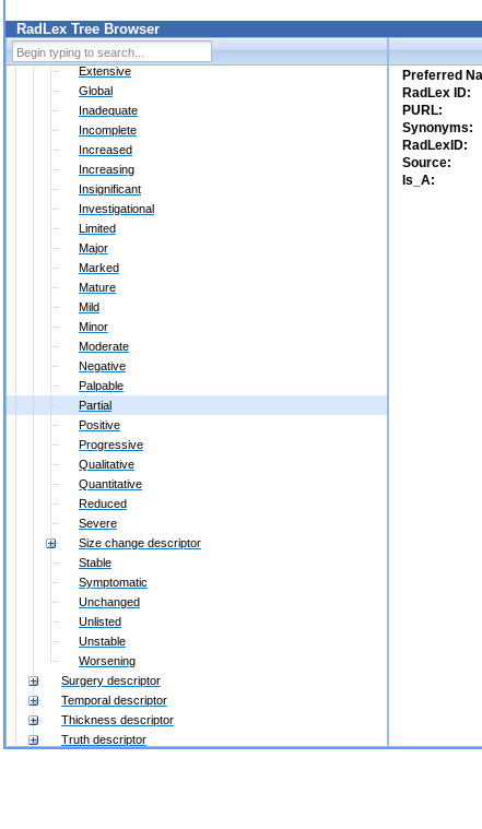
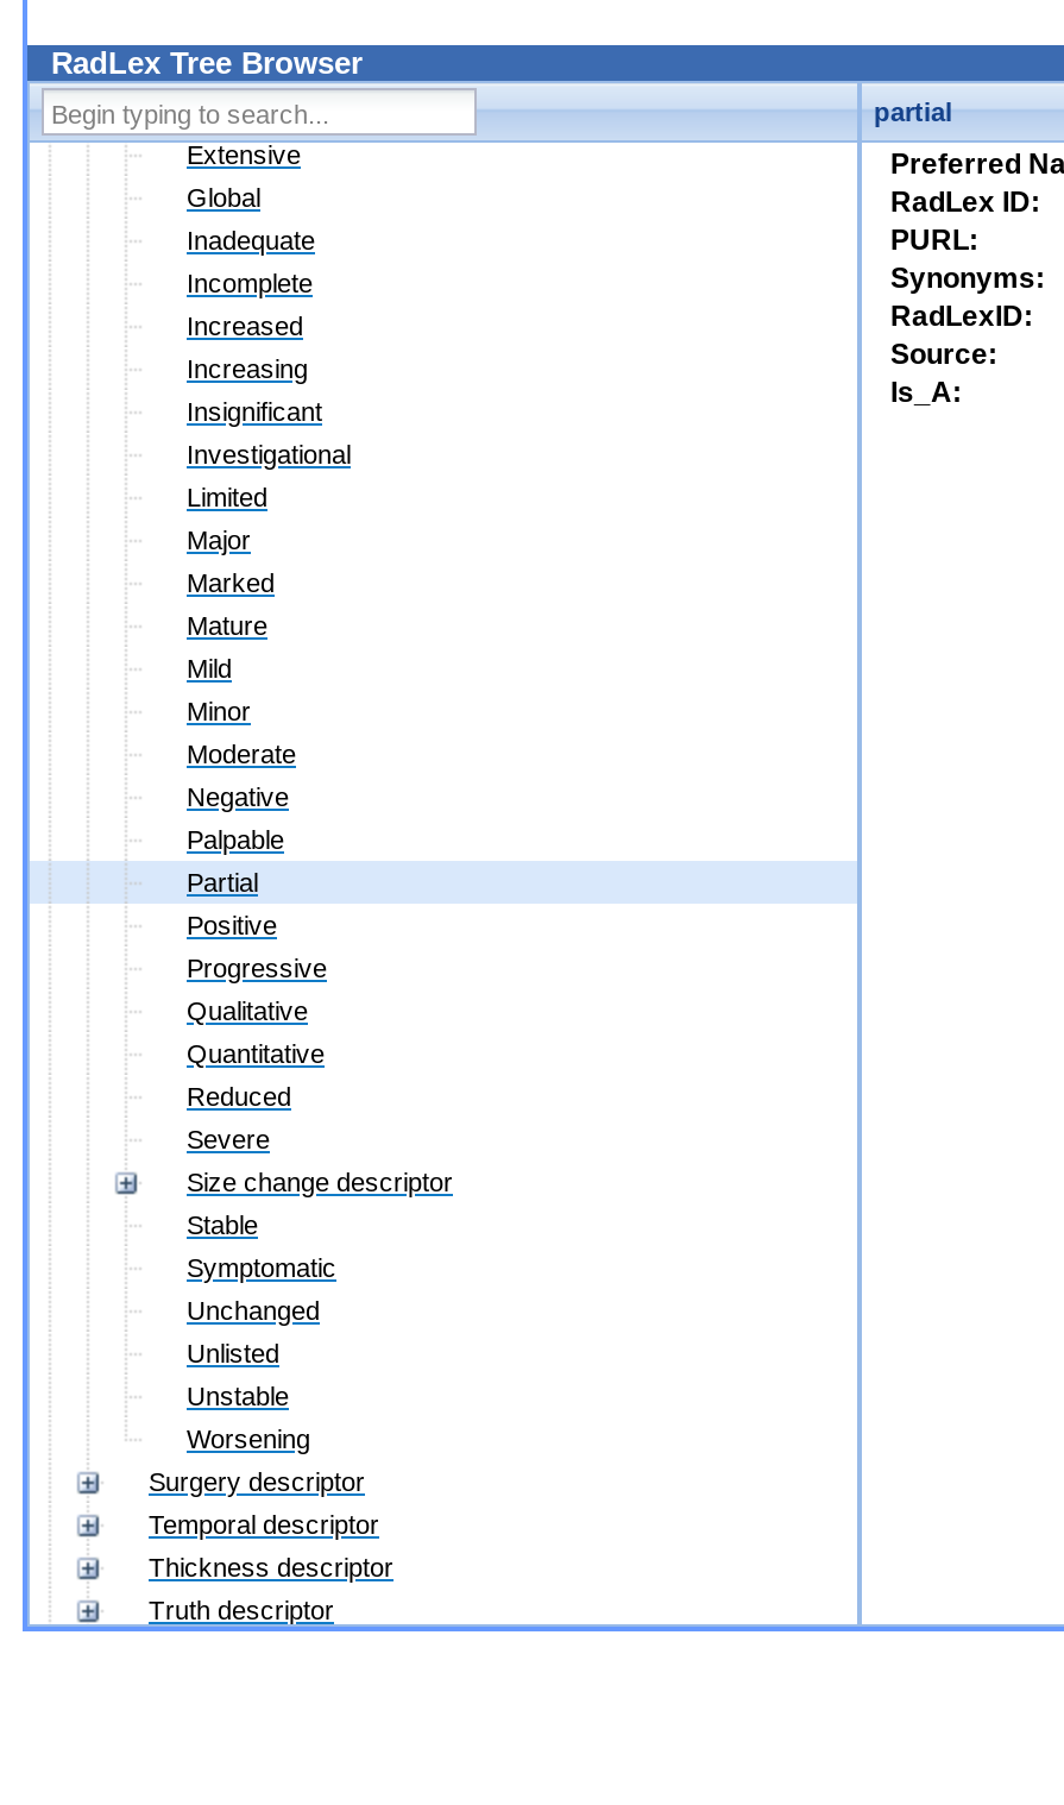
+ partial
